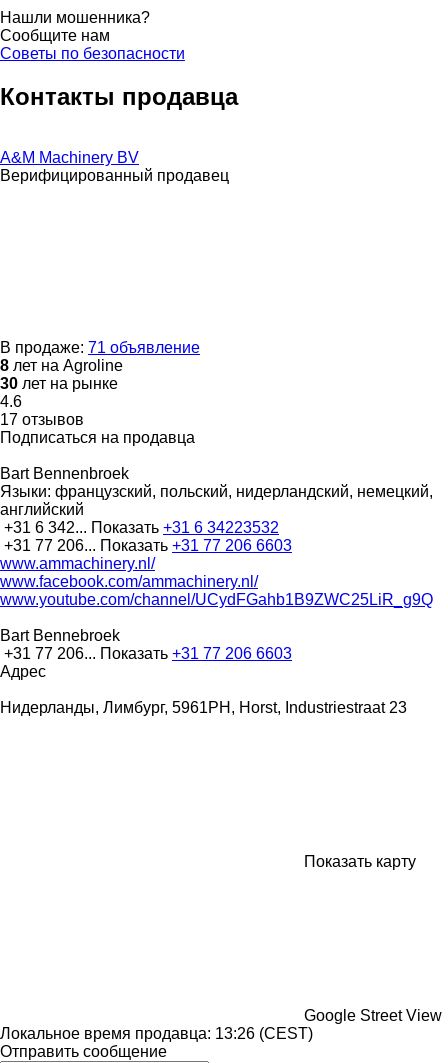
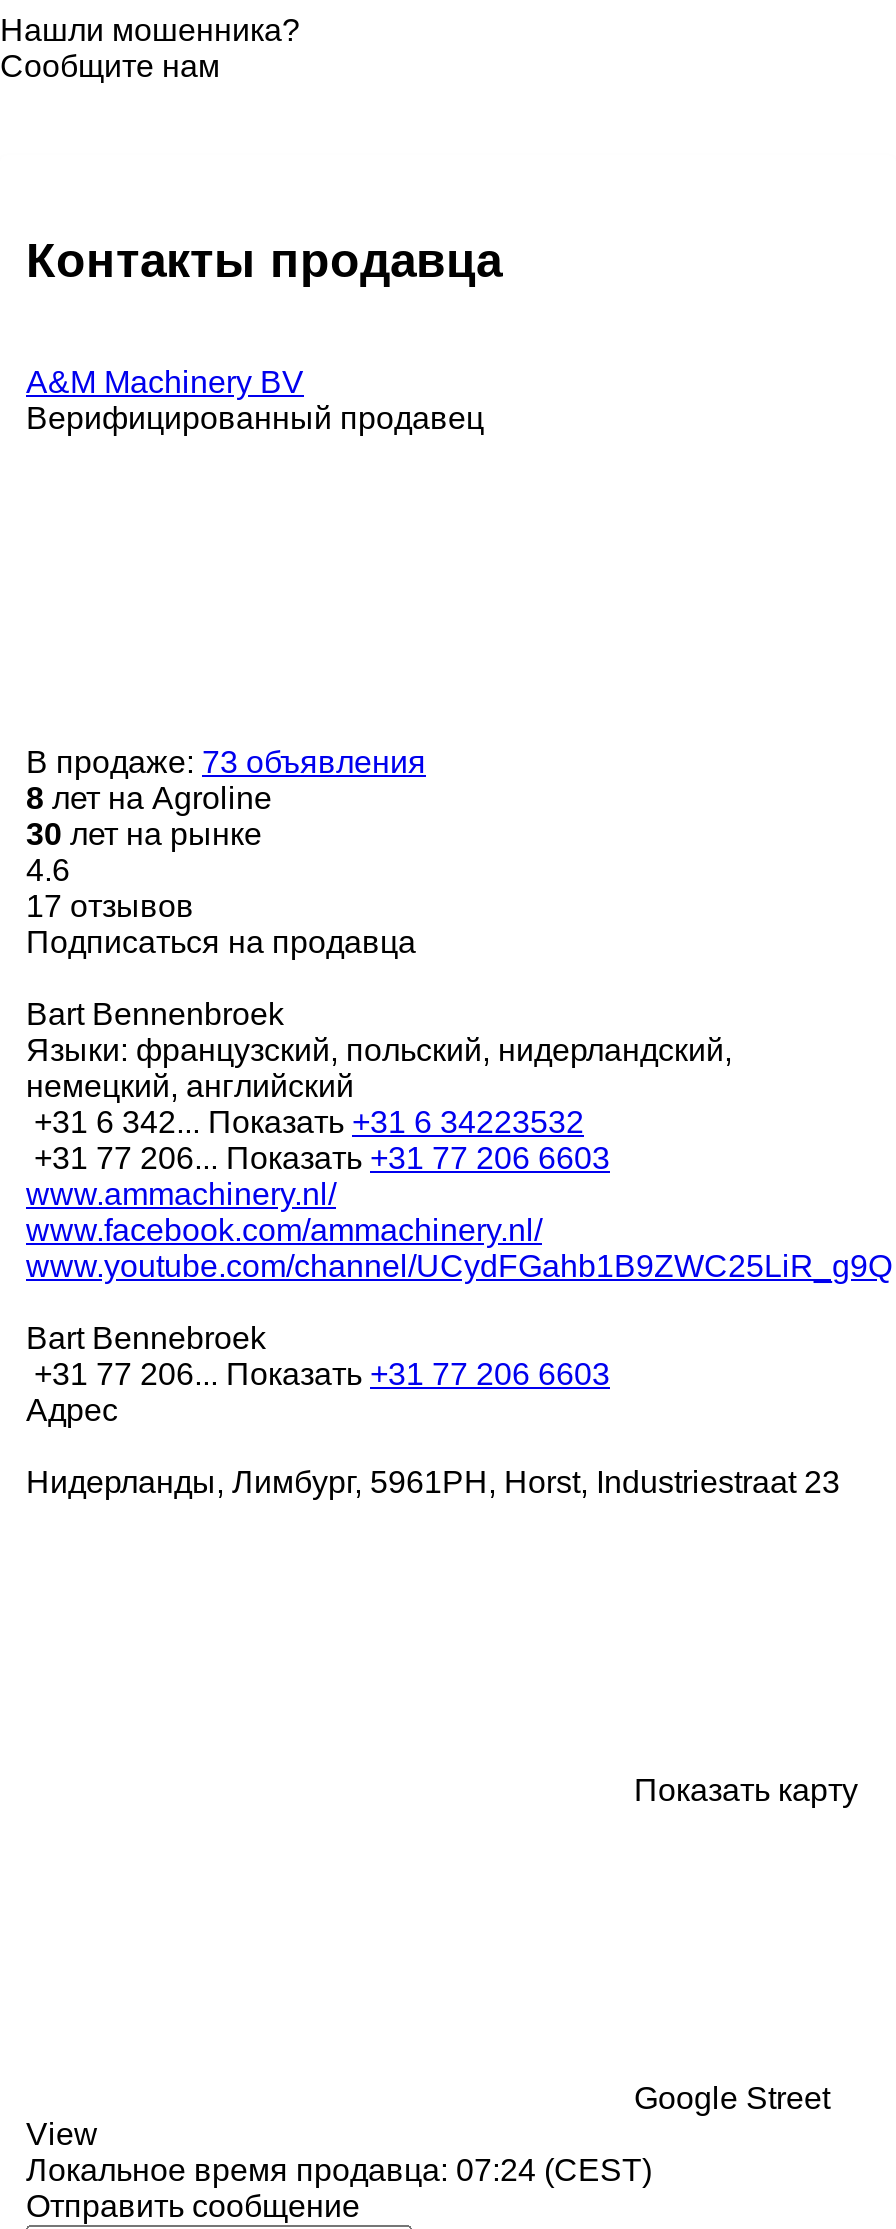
- Советы по безопасности

- В продаже: 71 объявление
+ В продаже: 73 объявления

- Google Street View
- Локальное время продавца: 13:26 (CEST)
+ Google Street
+ View
+ Локальное время продавца: 07:24 (CEST)
